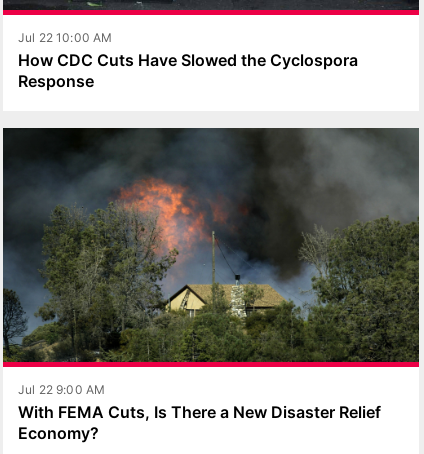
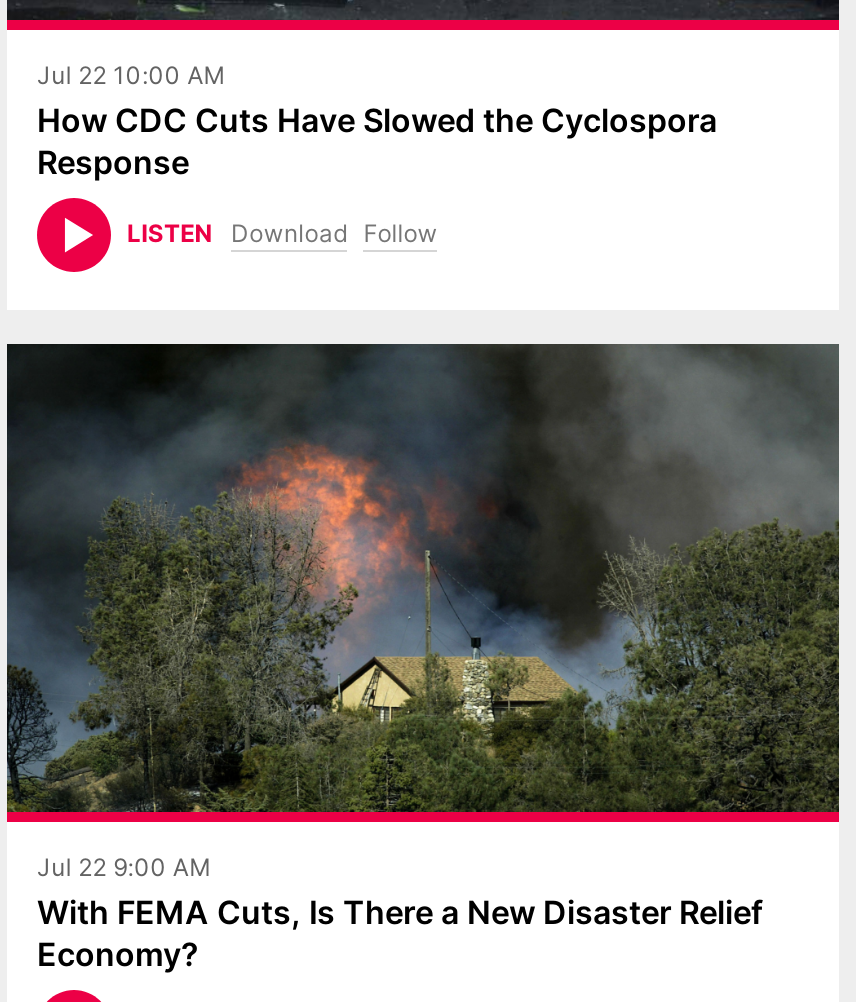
+ [image]
+ LISTEN
+ Download Follow
